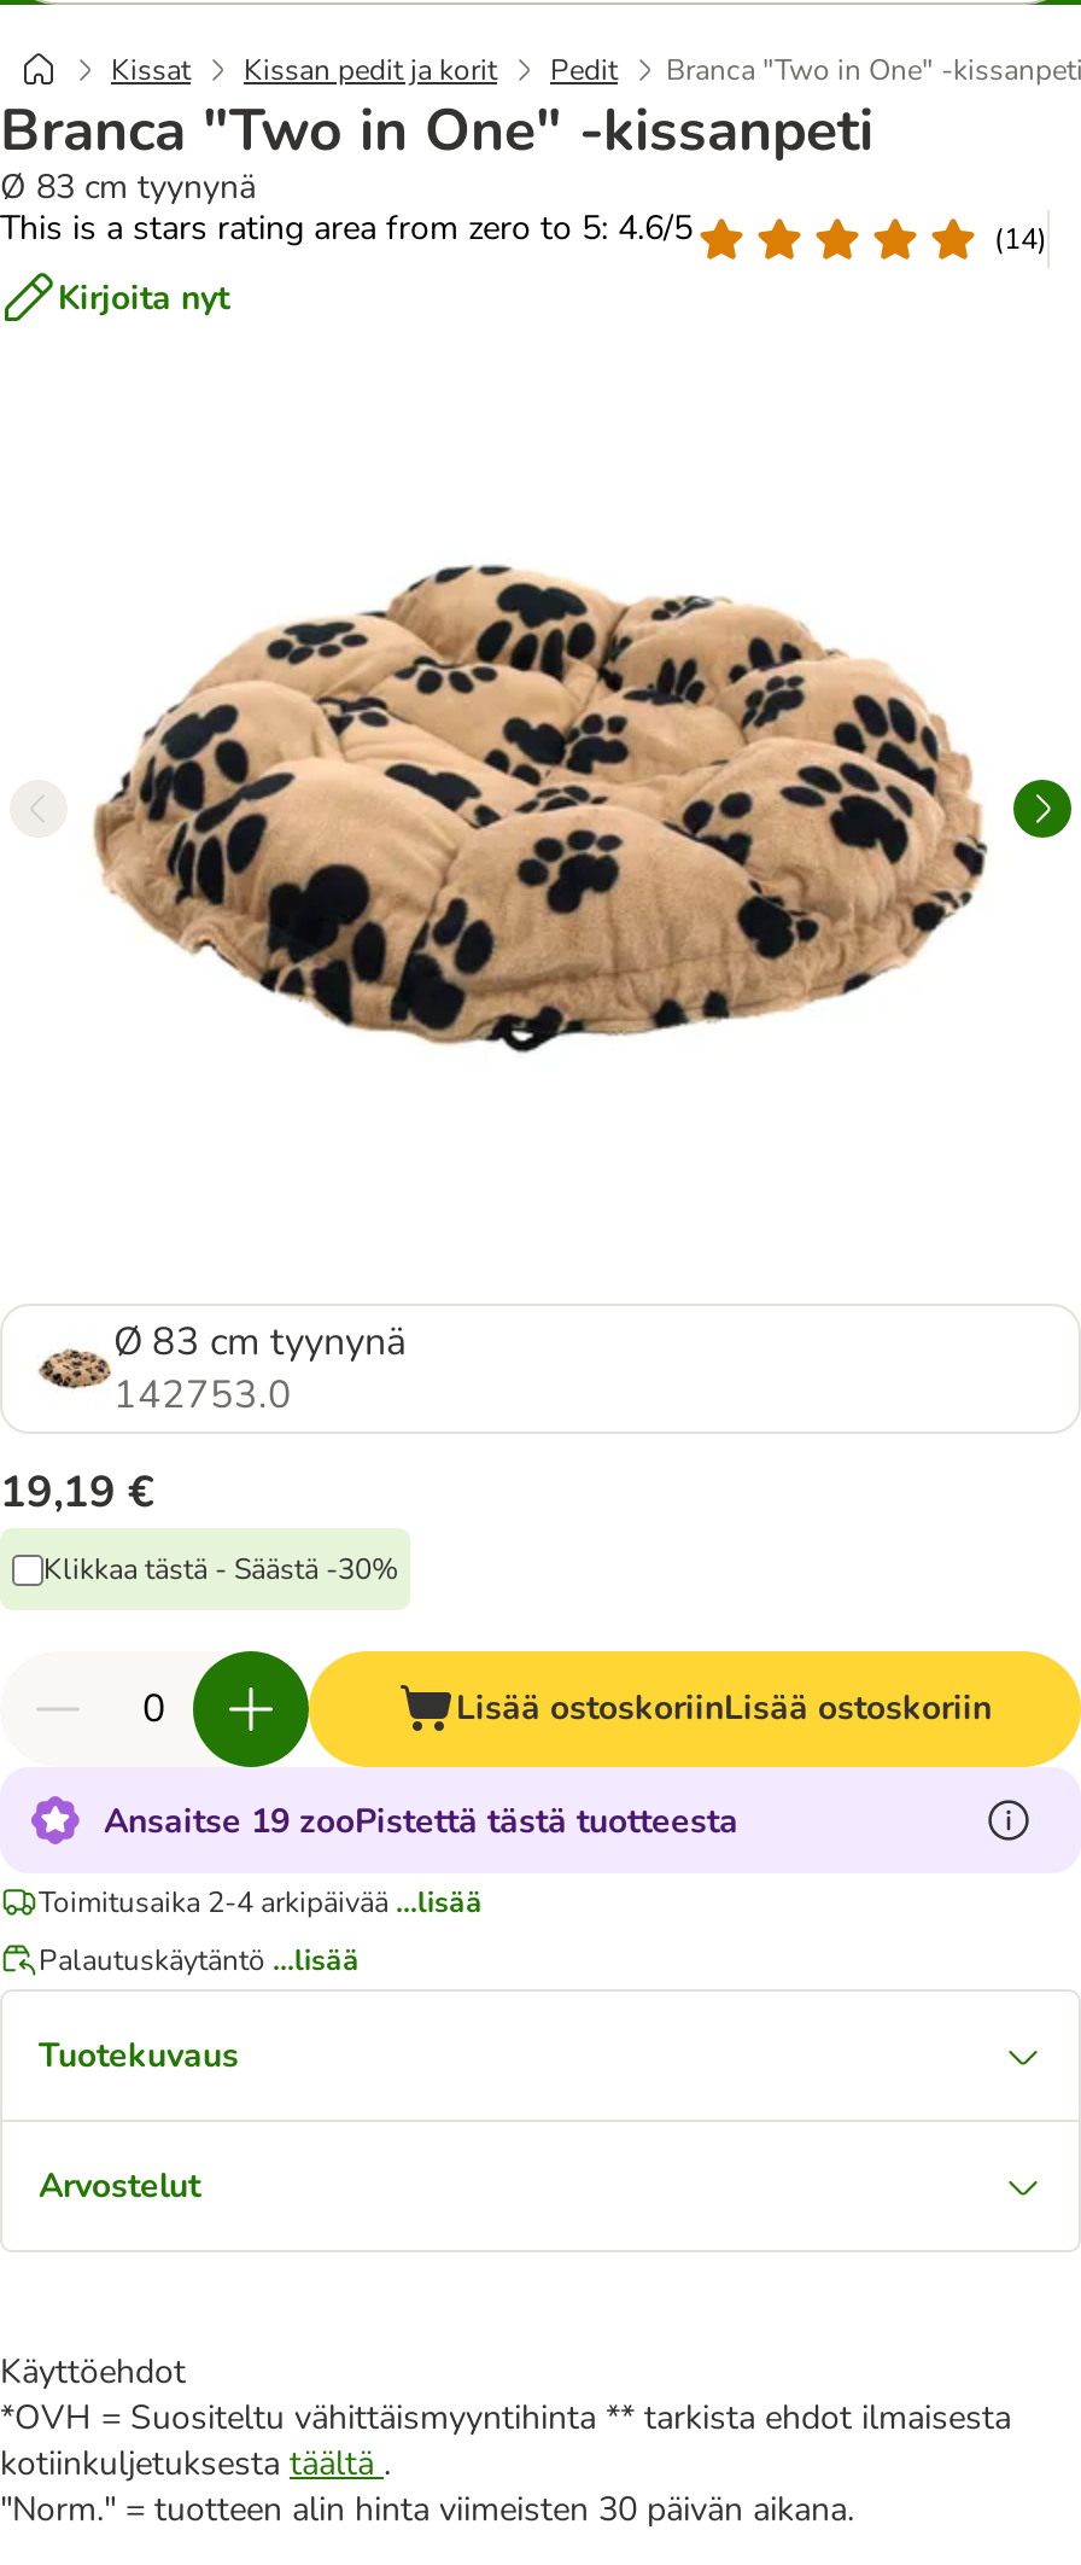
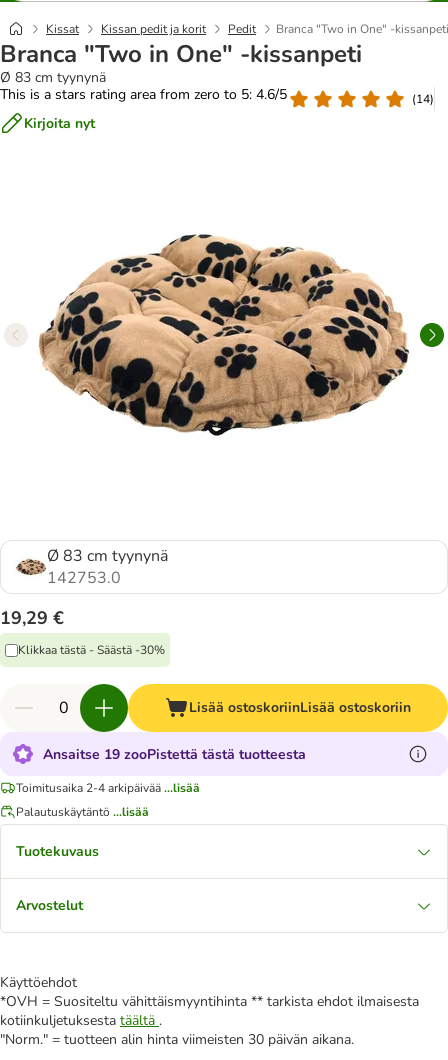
- 19,19 €
+ 19,29 €
